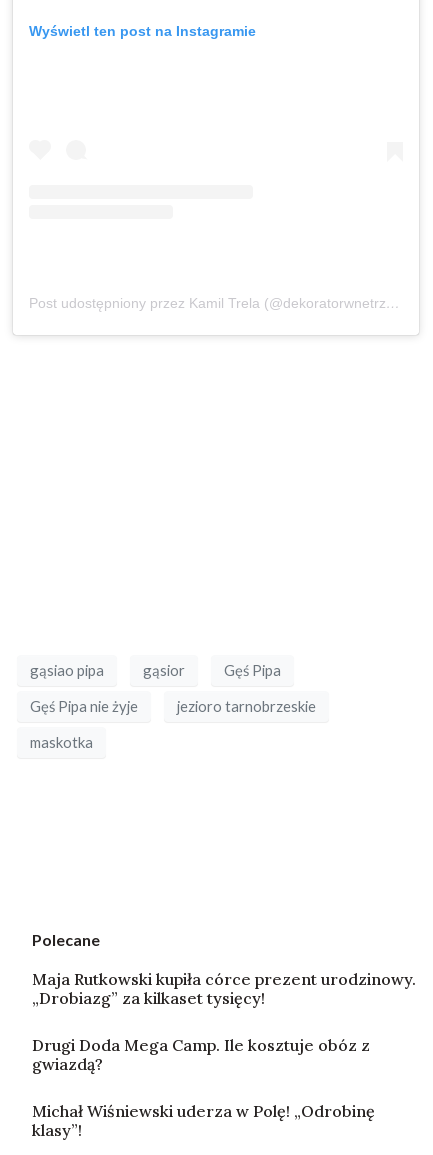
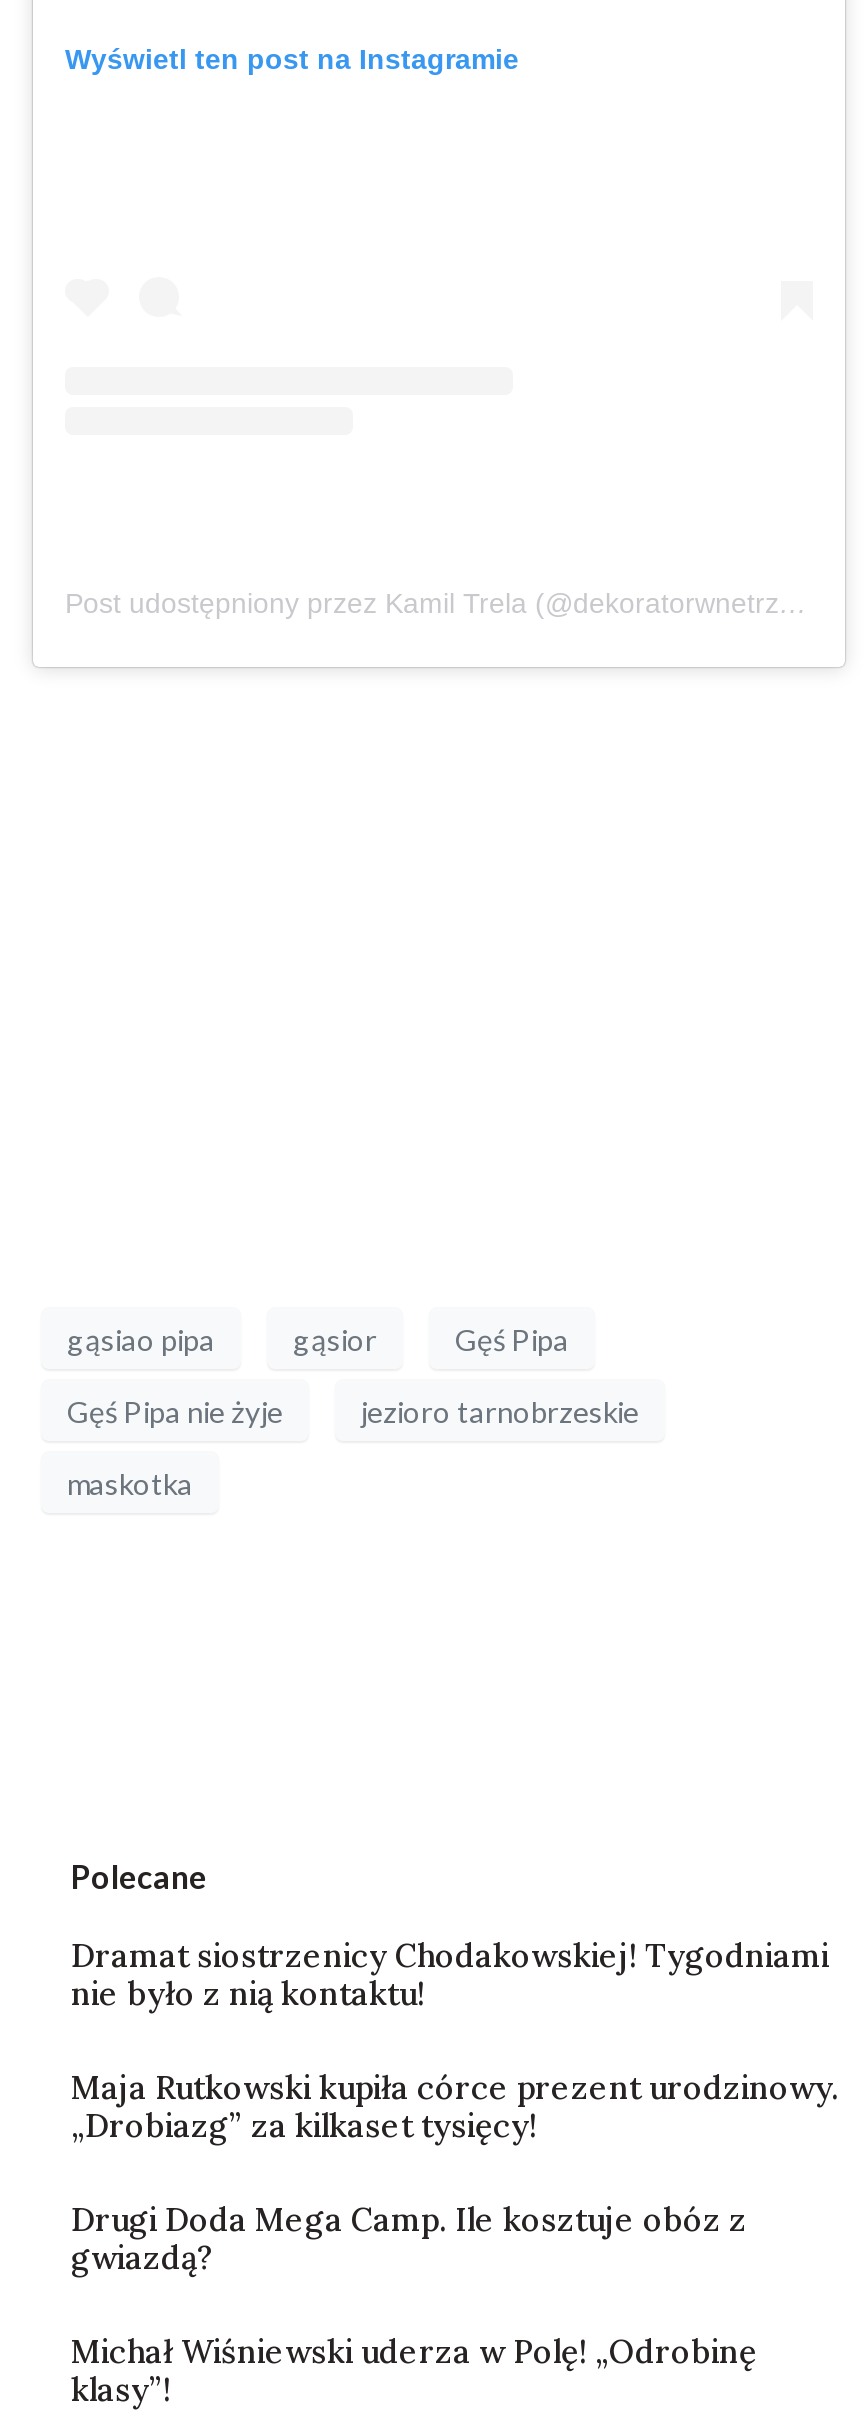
+ Dramat siostrzenicy Chodakowskiej! Tygodniami
+ nie było z nią kontaktu!
